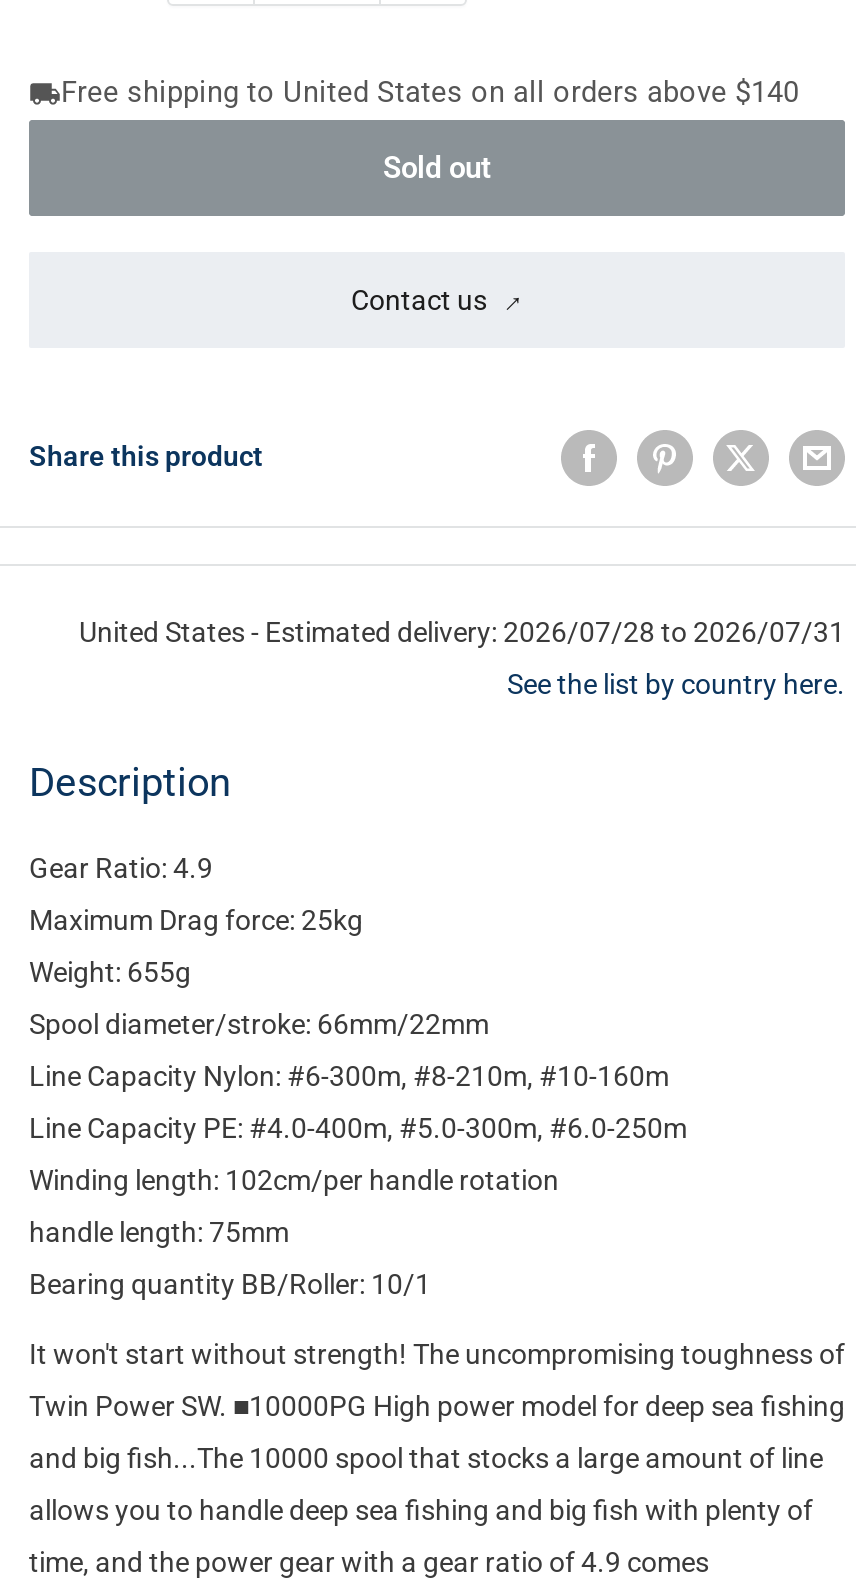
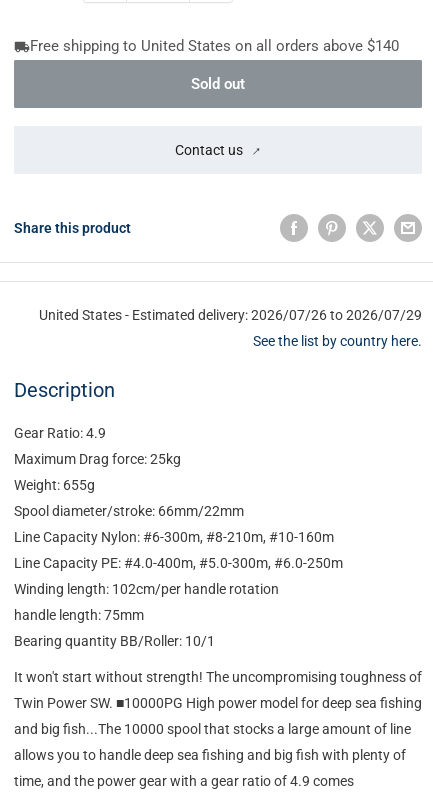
- United States - Estimated delivery: 2026/07/28 to 2026/07/31
+ United States - Estimated delivery: 2026/07/26 to 2026/07/29
